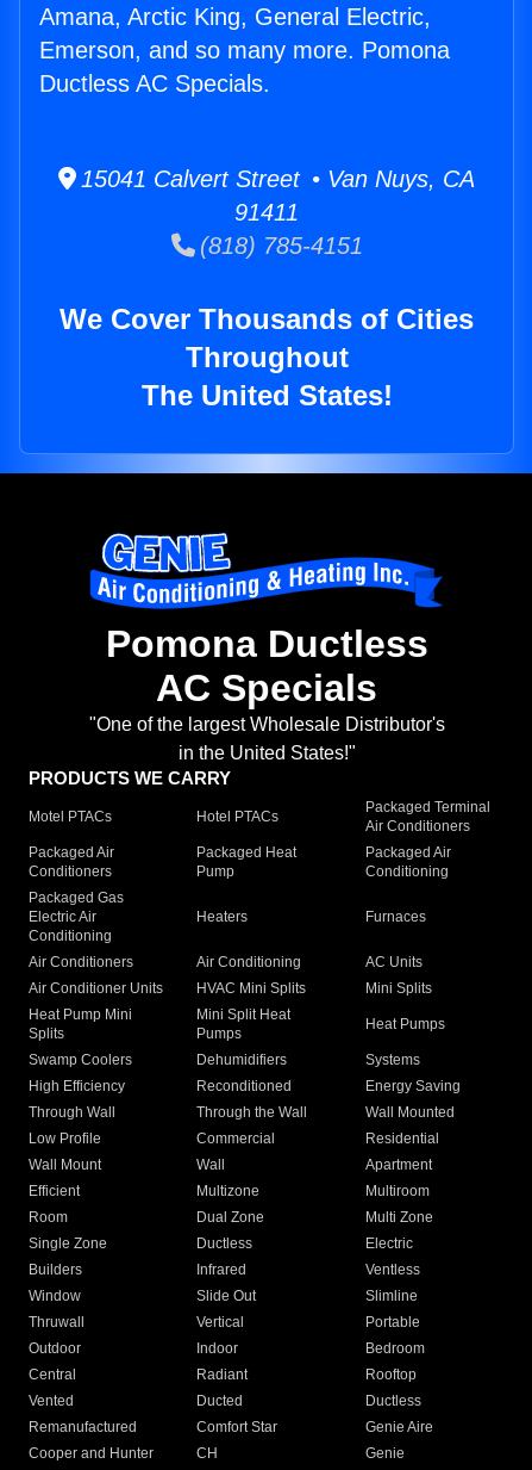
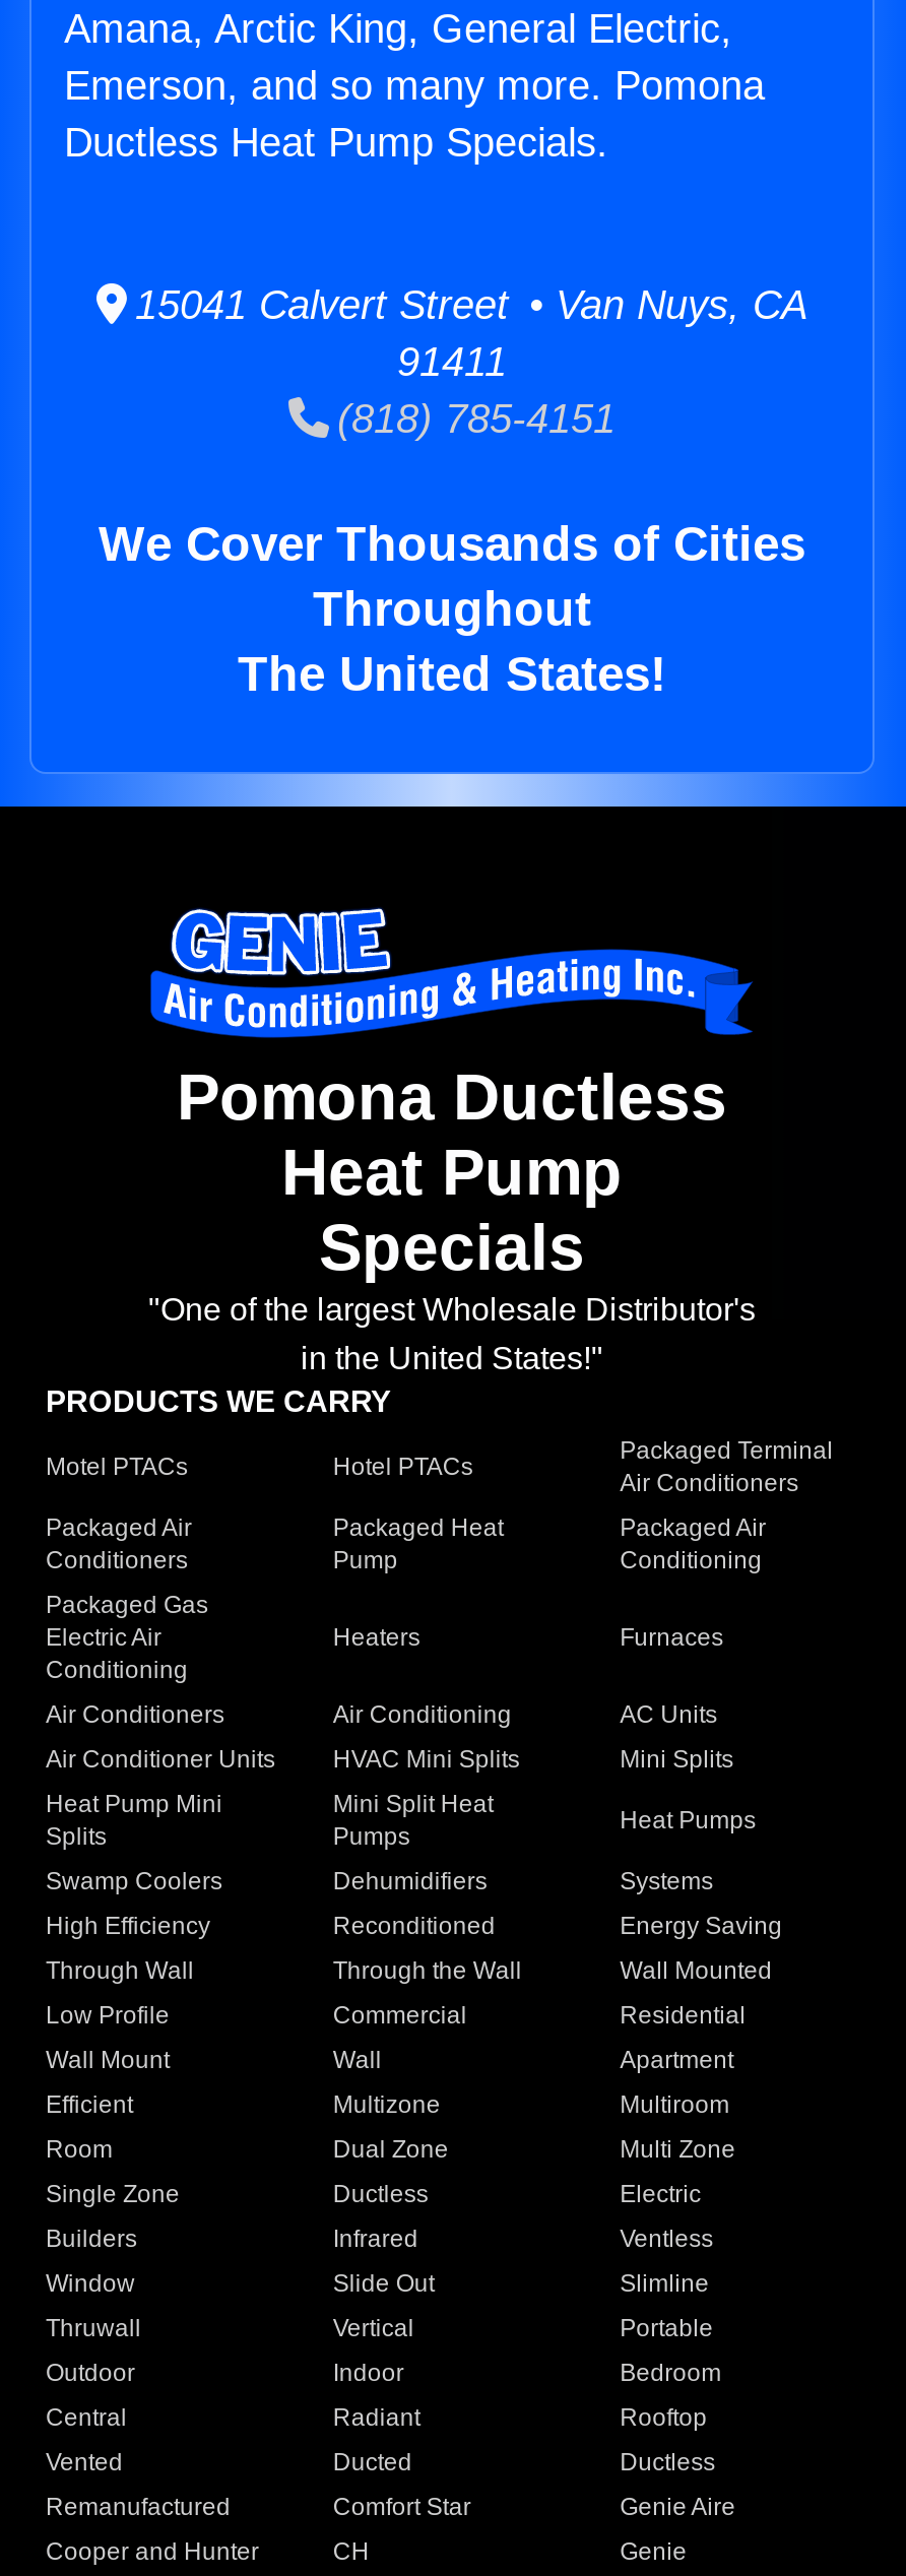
- Ductless AC Specials.
+ Ductless Heat Pump Specials.

- AC Specials
+ Heat Pump
+ Specials
